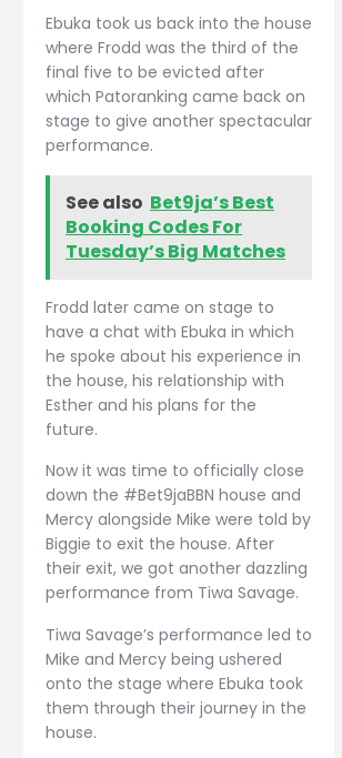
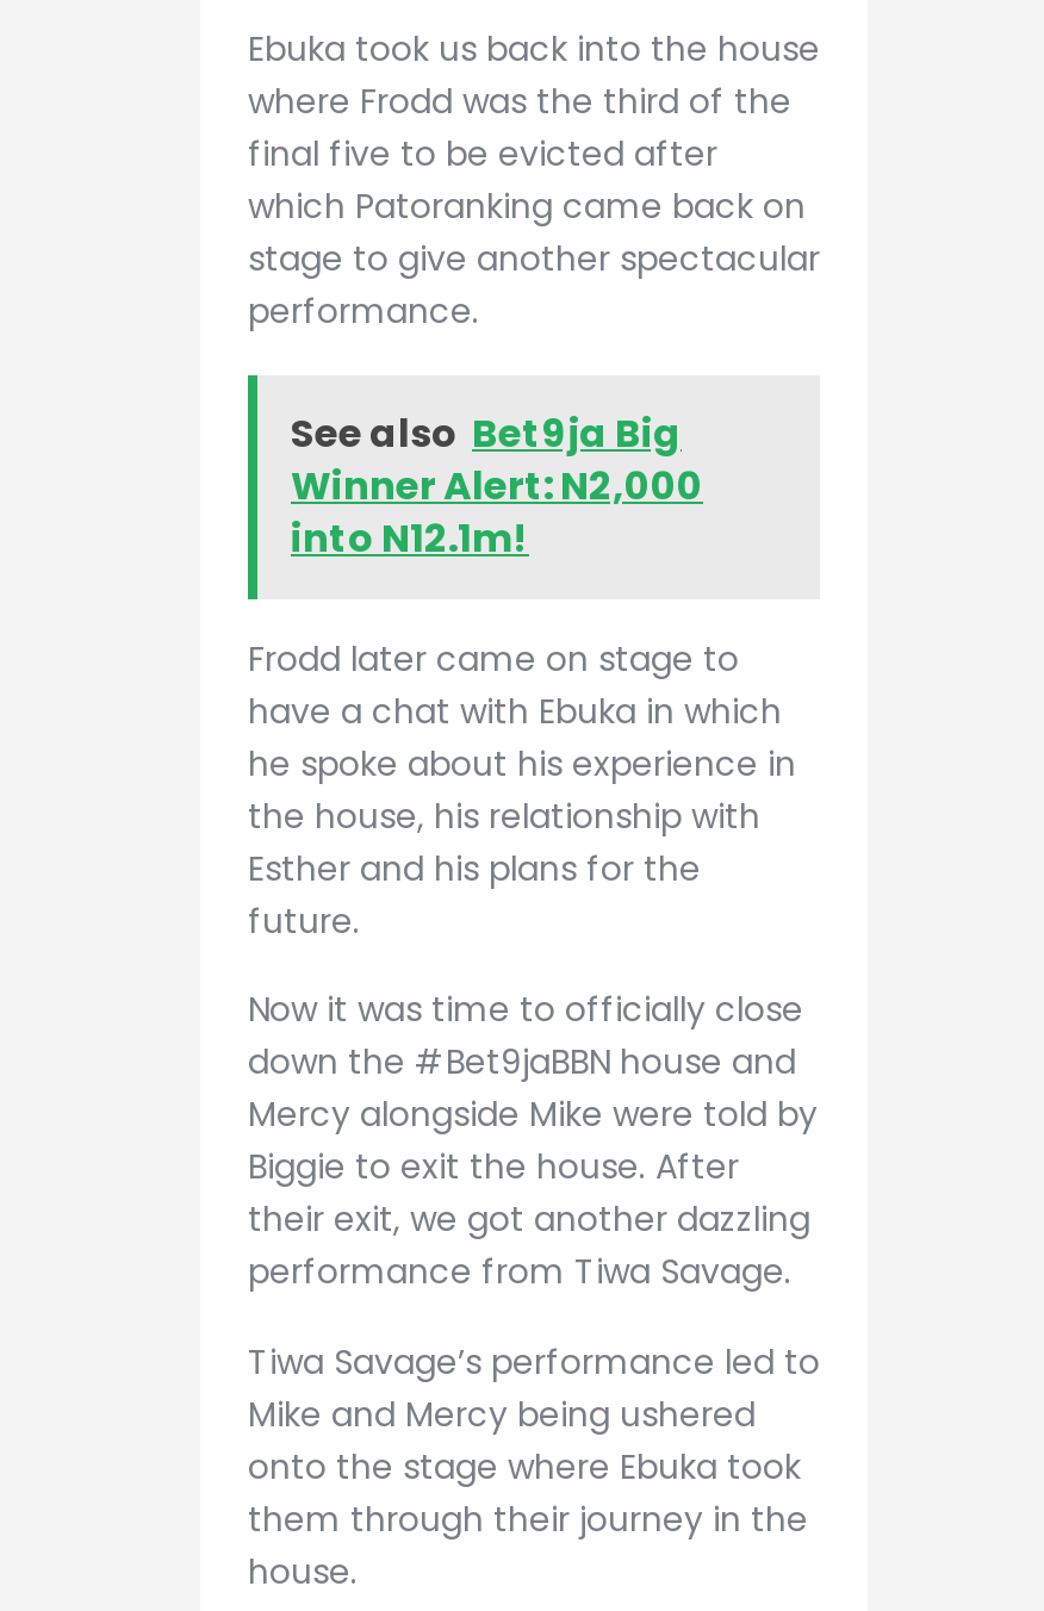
- See also Bet9ja’s Best
- Booking Codes For
- Tuesday’s Big Matches
+ See also Bet9ja Big
+ Winner Alert: N2,000
+ into N12.1m!
